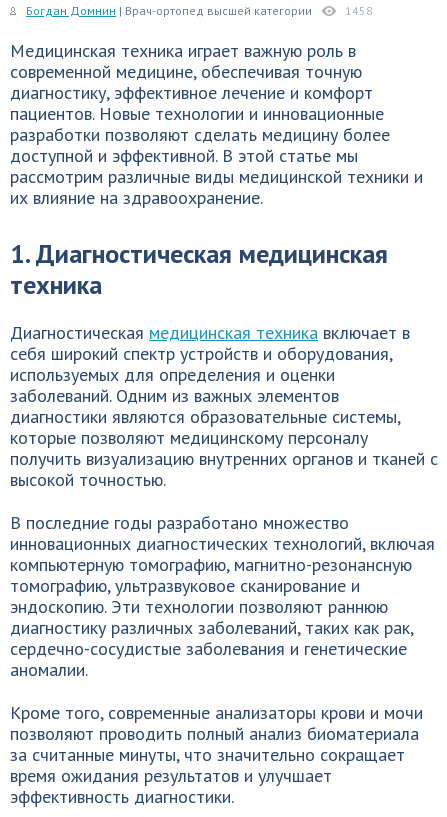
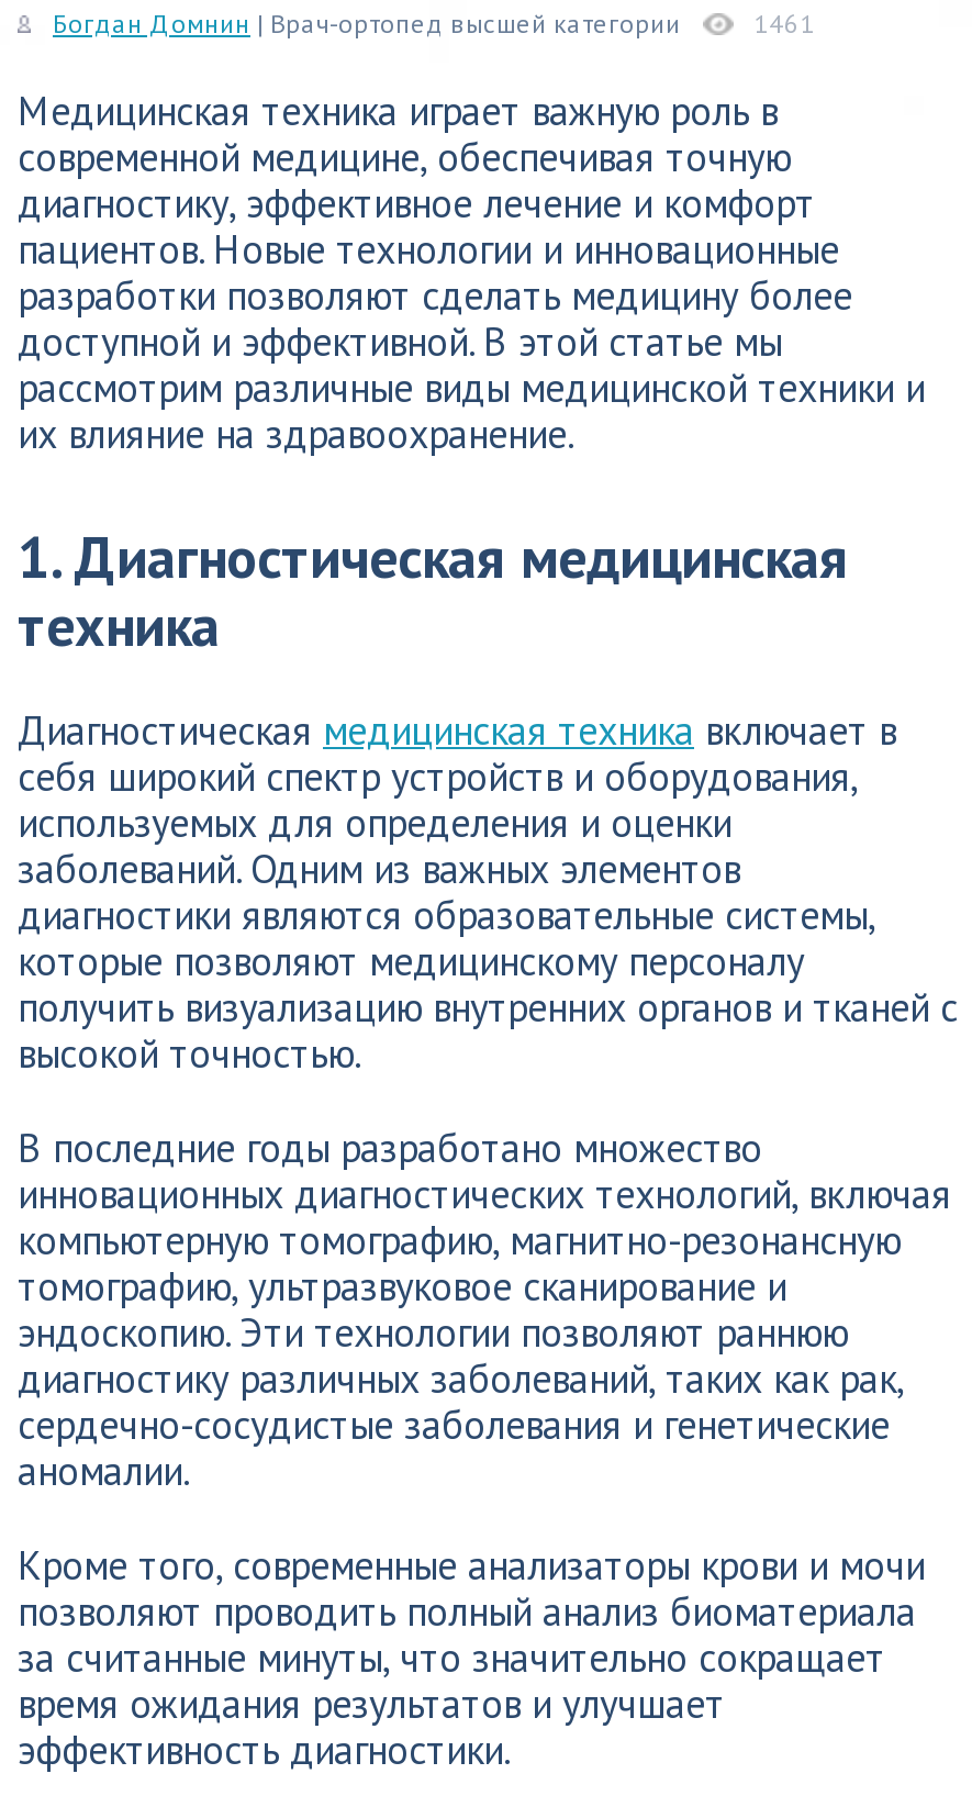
- 1458
+ 1461
